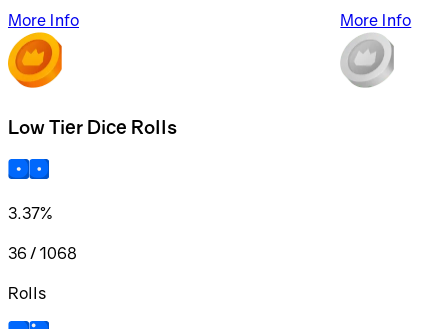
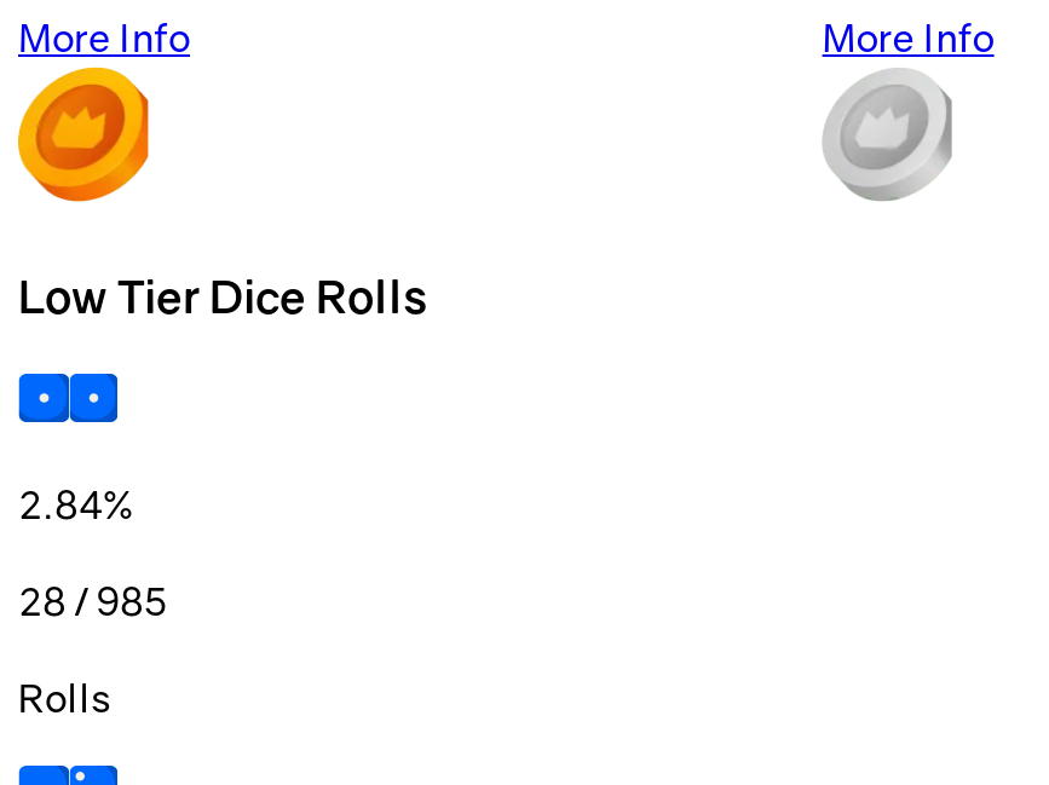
- 3.37%
+ 2.84%

- 36 / 1068
+ 28 / 985
